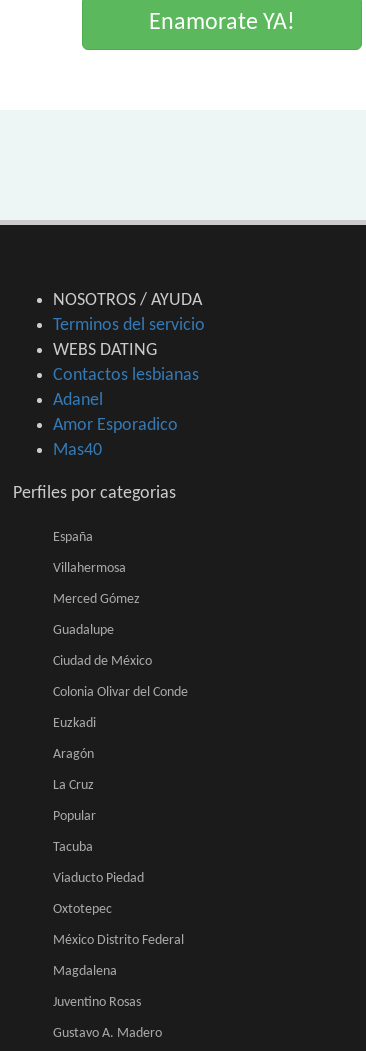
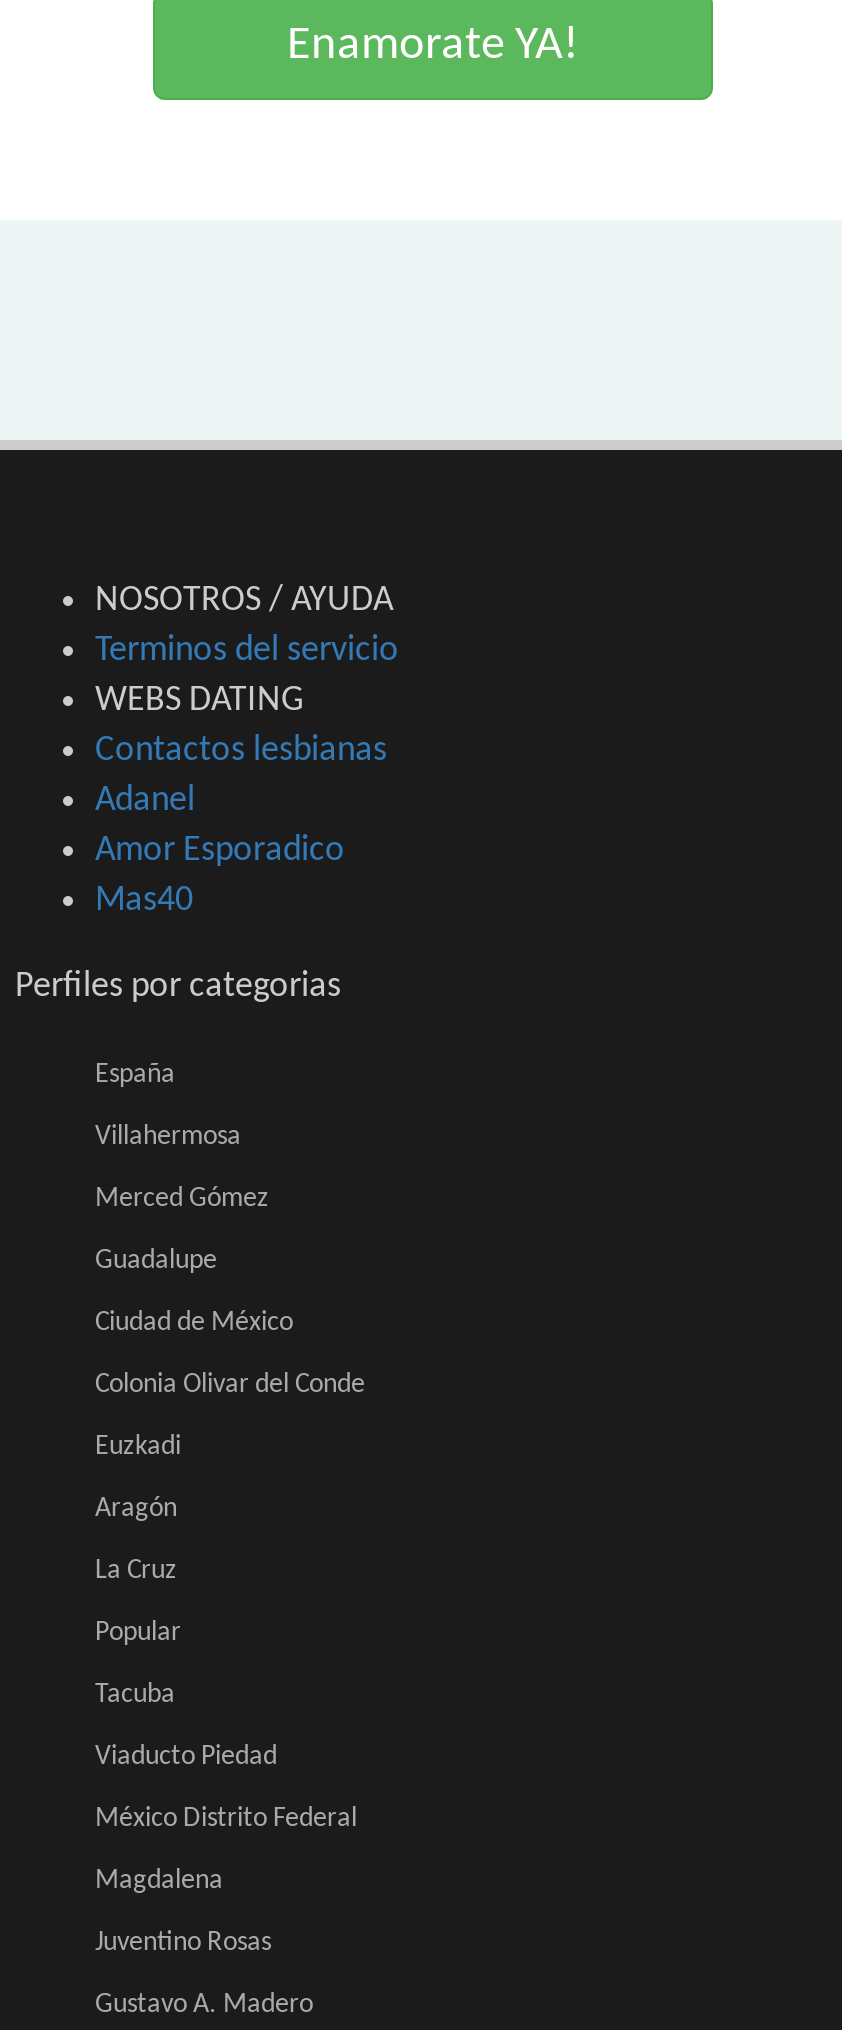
- Oxtotepec
